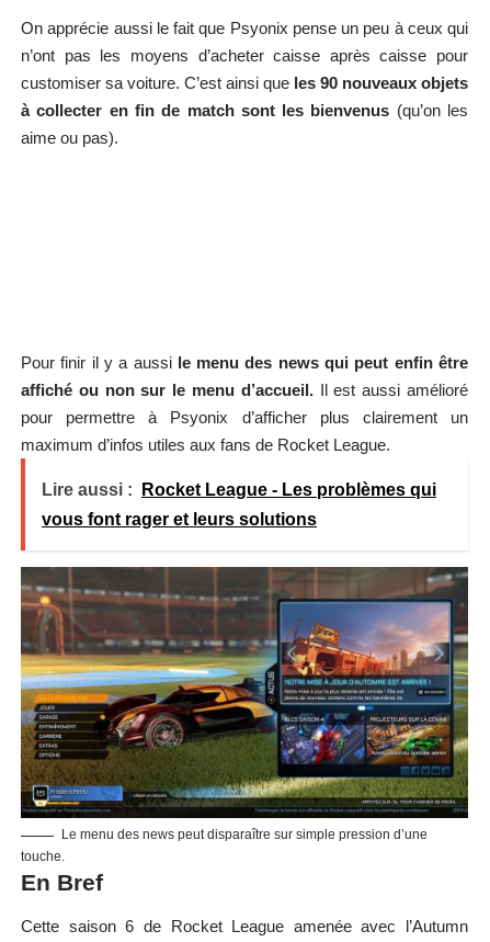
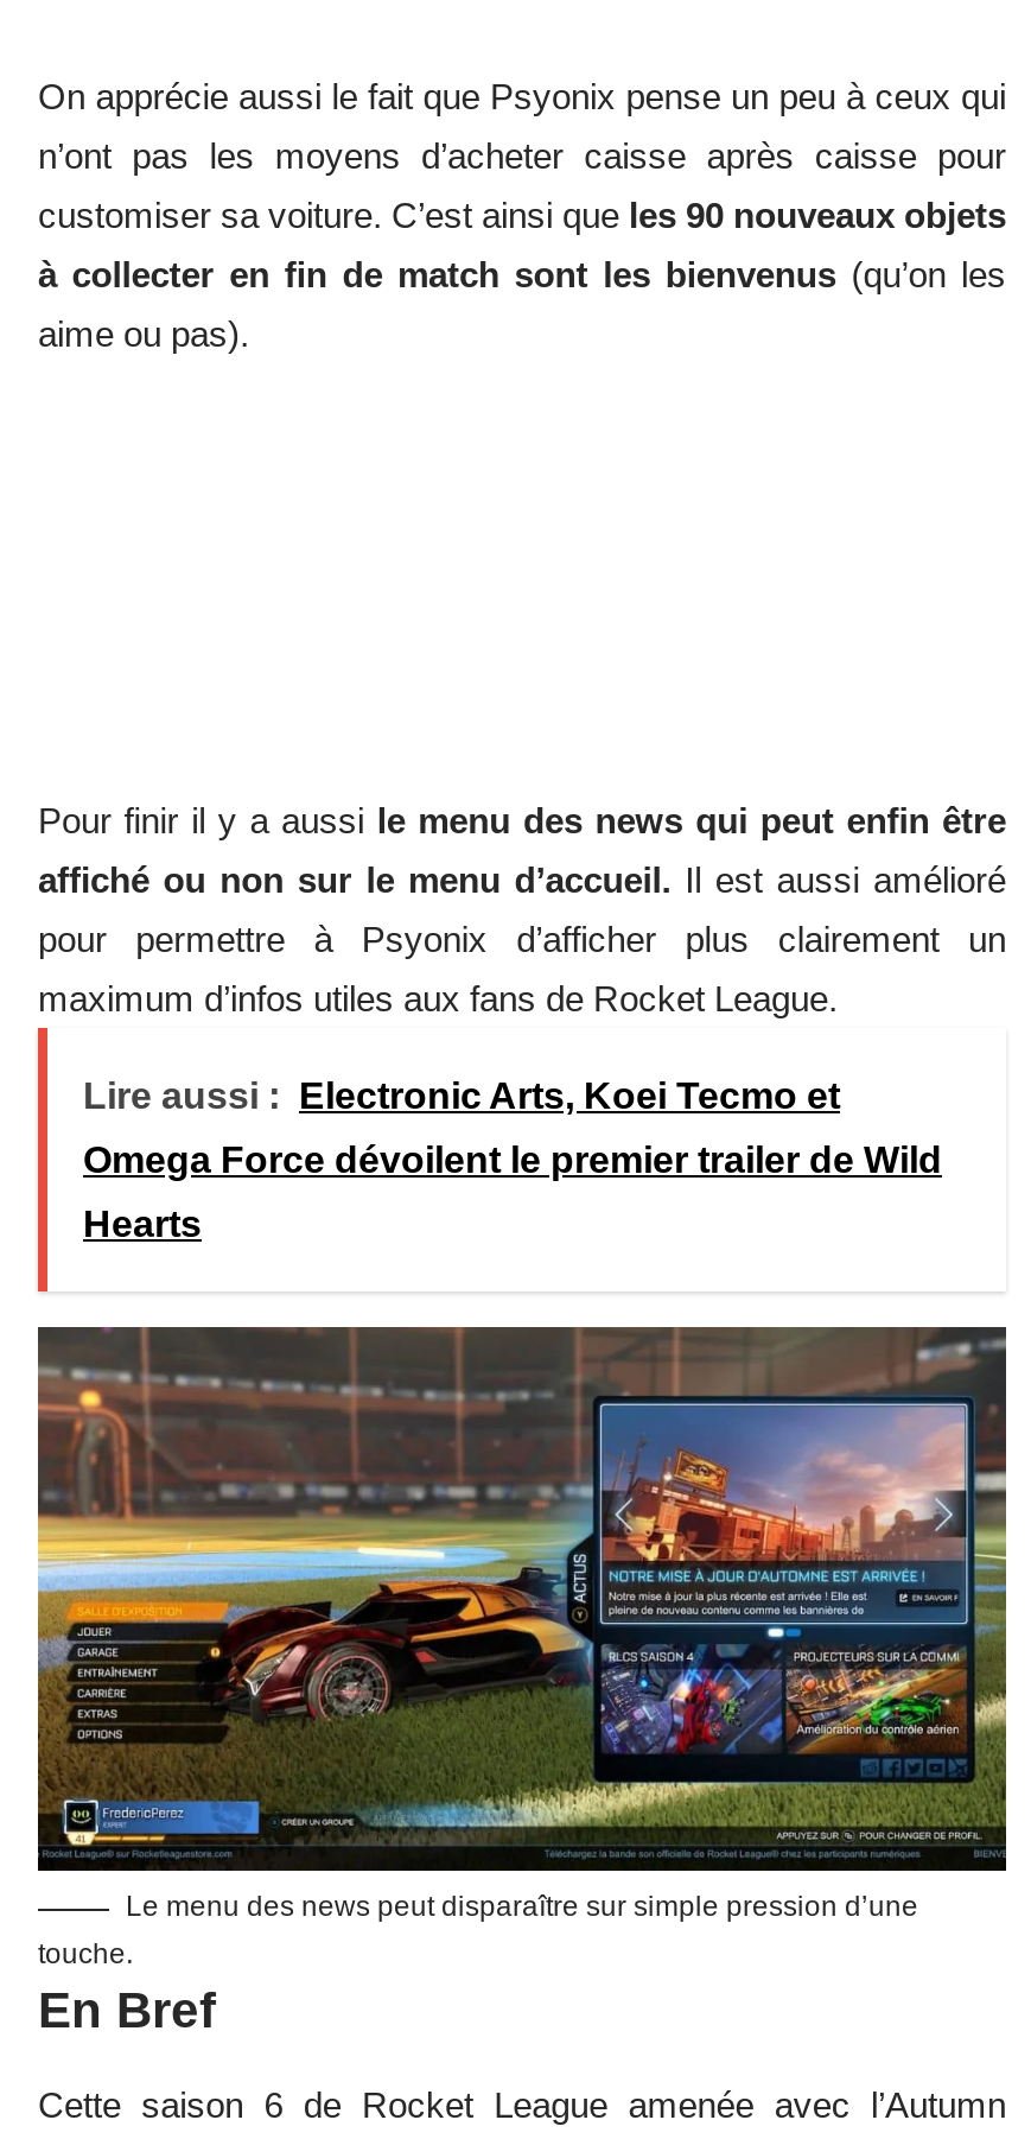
- Lire aussi : Rocket League - Les problèmes qui
- vous font rager et leurs solutions
+ Lire aussi : Electronic Arts, Koei Tecmo et
+ Omega Force dévoilent le premier trailer de Wild
+ Hearts
